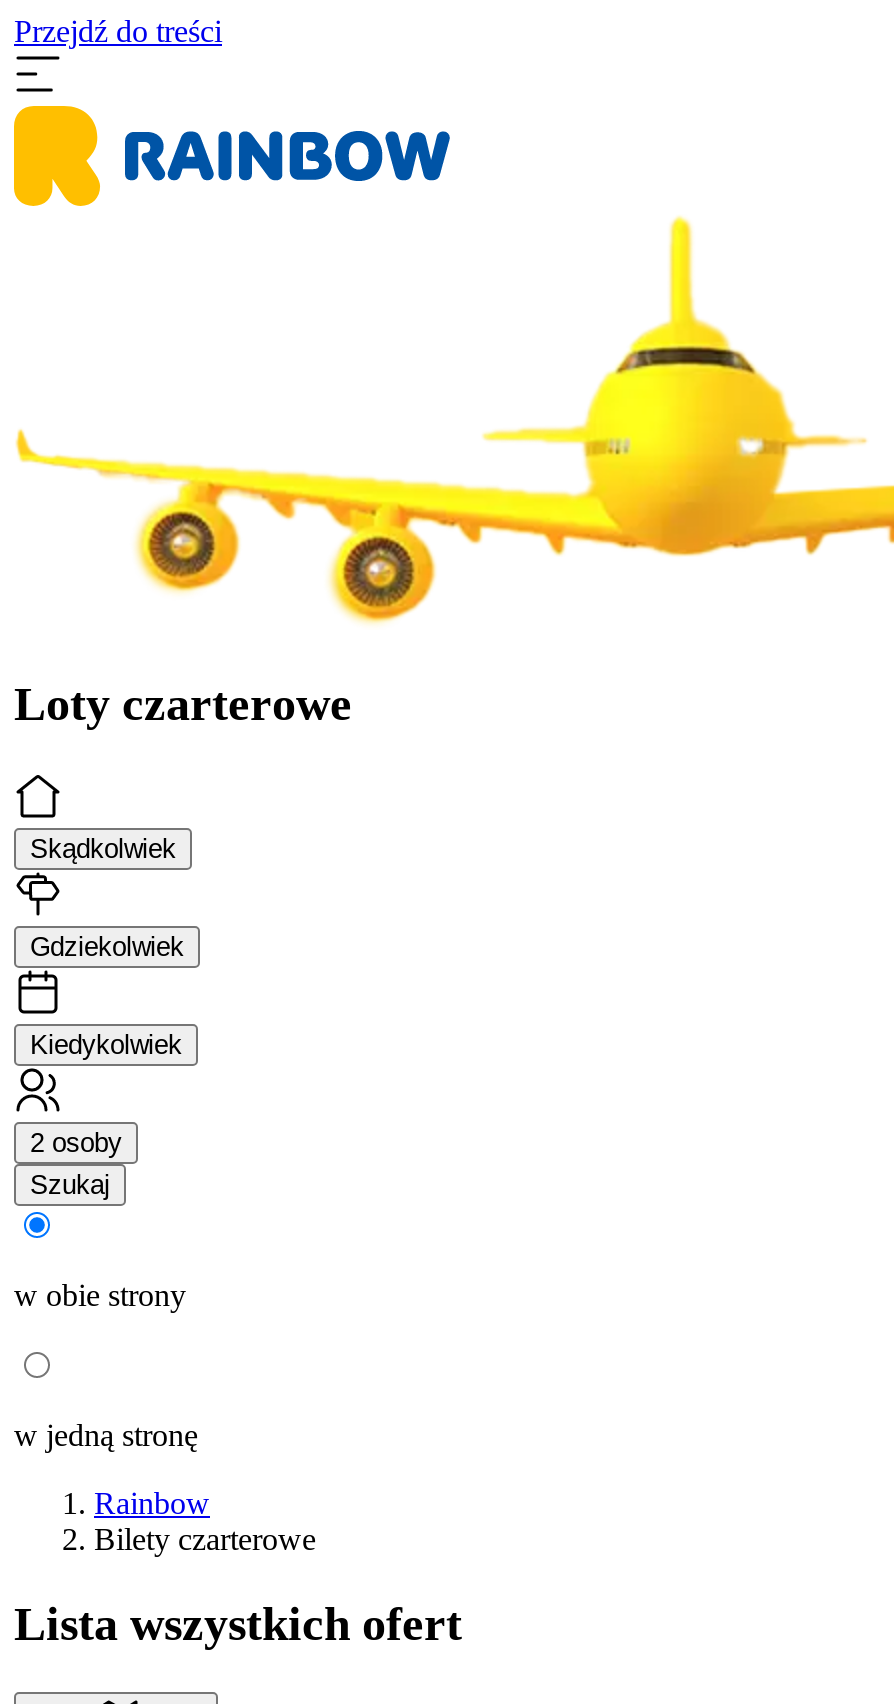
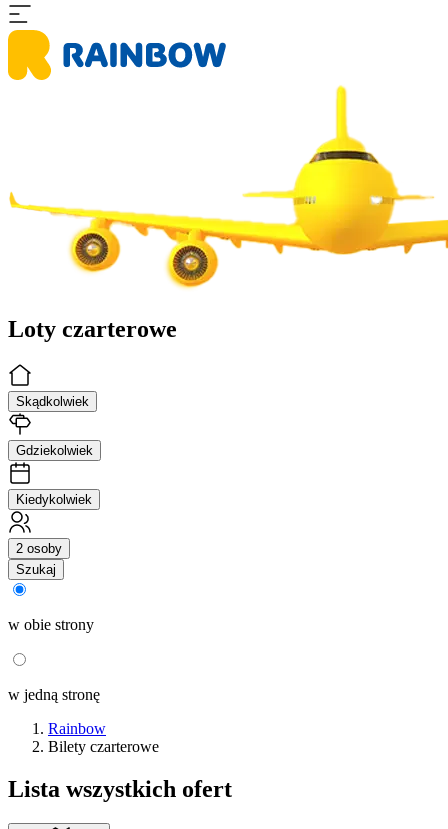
- Przejdź do treści
